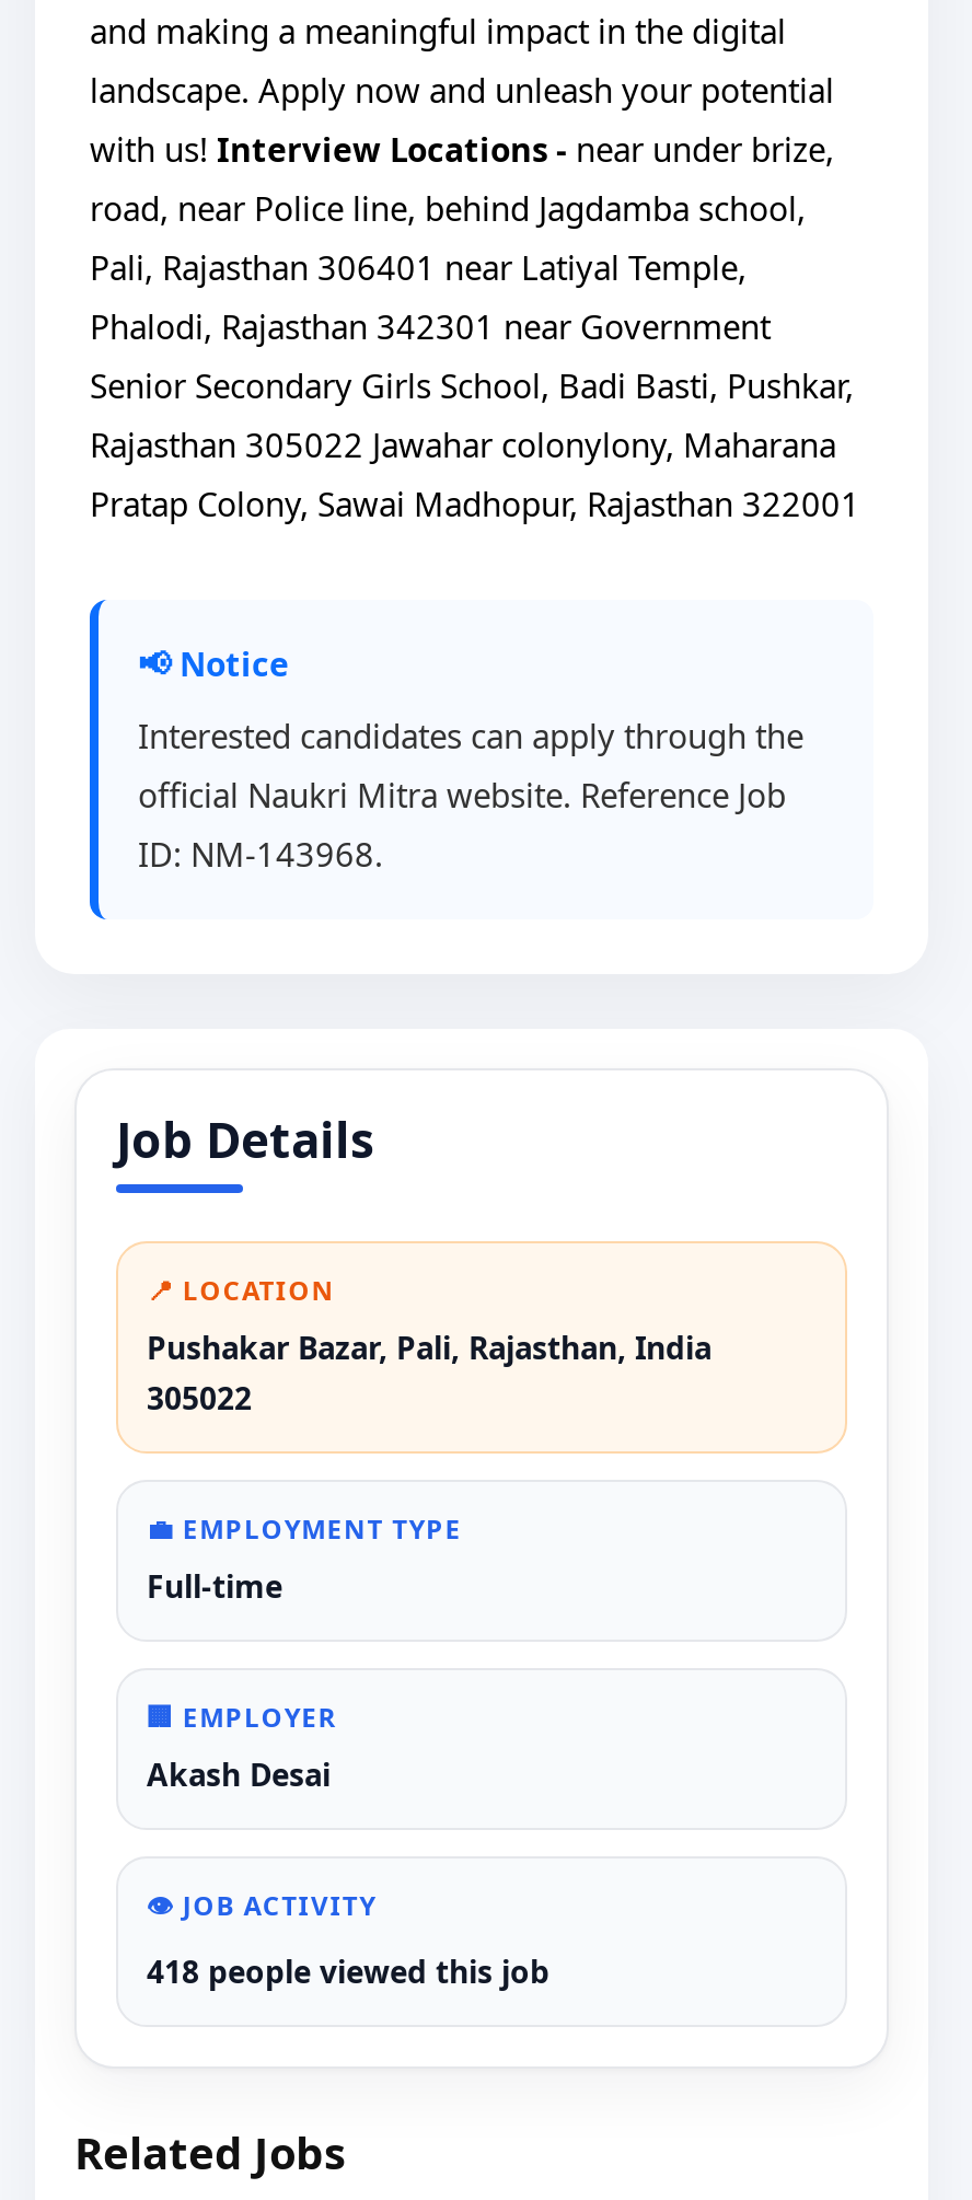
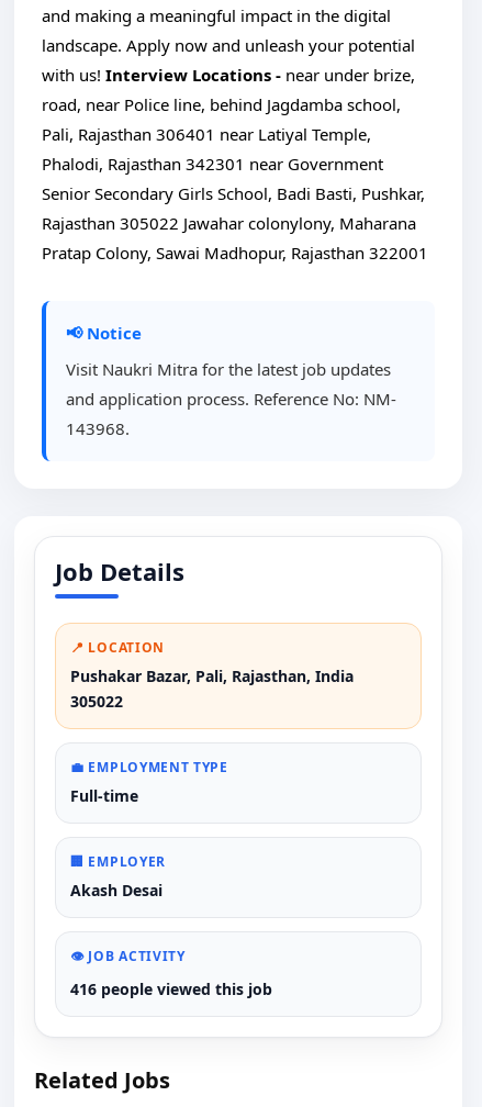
- Interested candidates can apply through the
- official Naukri Mitra website. Reference Job
- ID: NM-143968.
+ Visit Naukri Mitra for the latest job updates
+ and application process. Reference No: NM-
+ 143968.

- 418 people viewed this job
+ 416 people viewed this job
